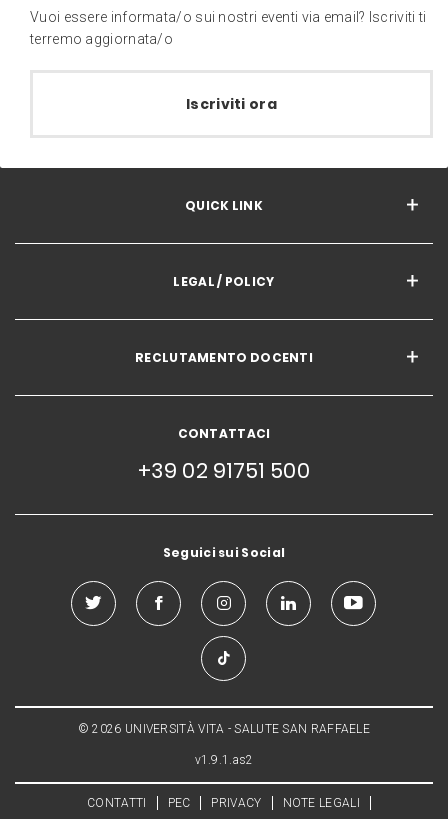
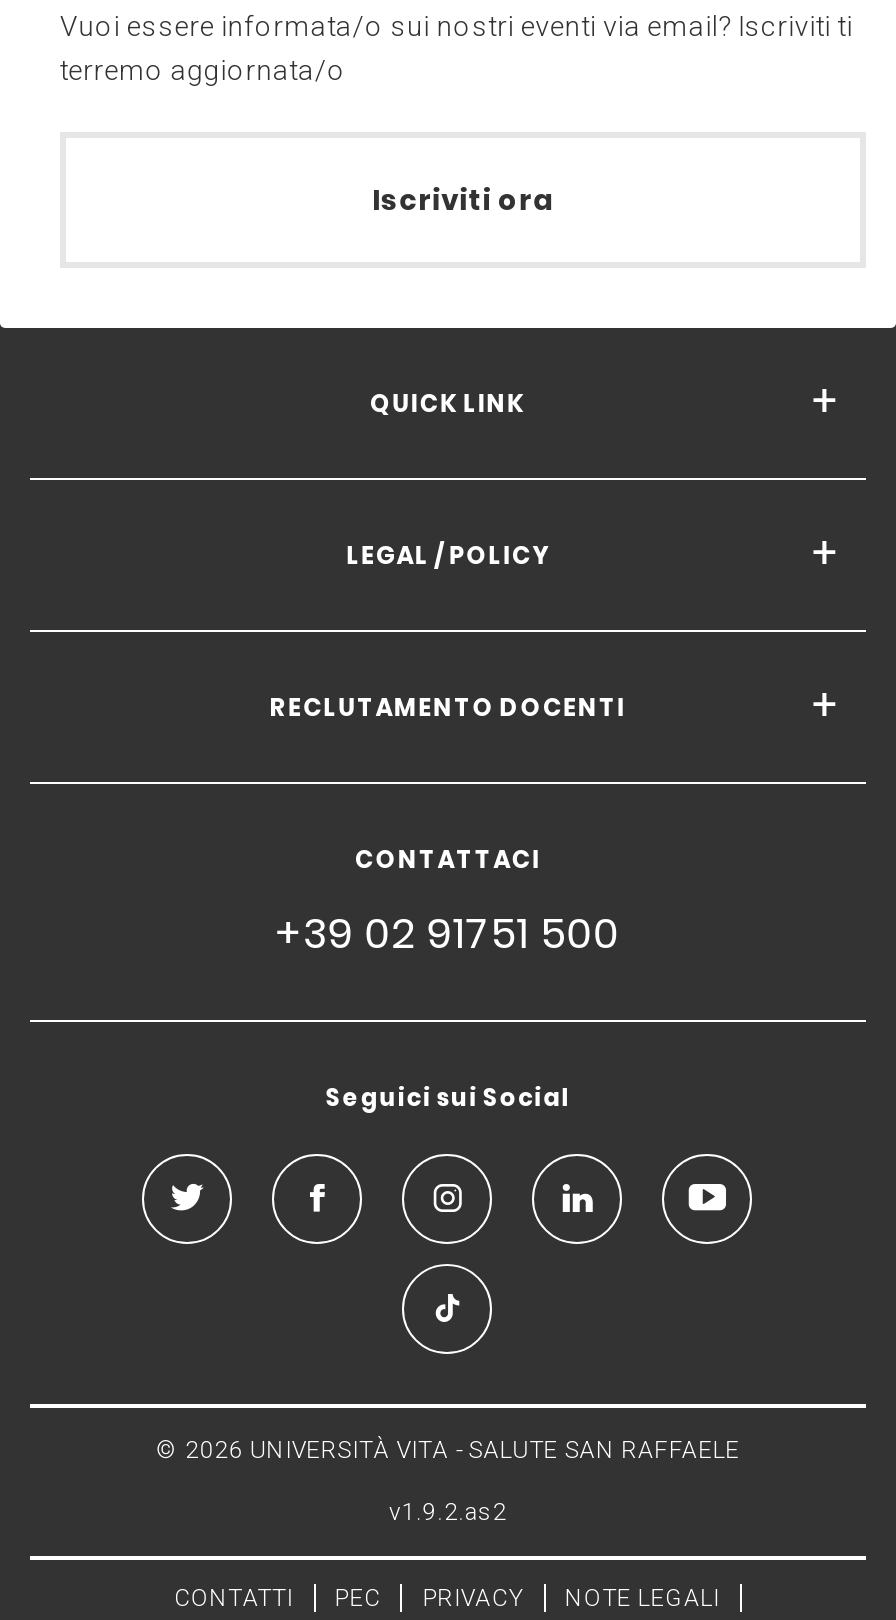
- v1.9.1.as2
+ v1.9.2.as2
